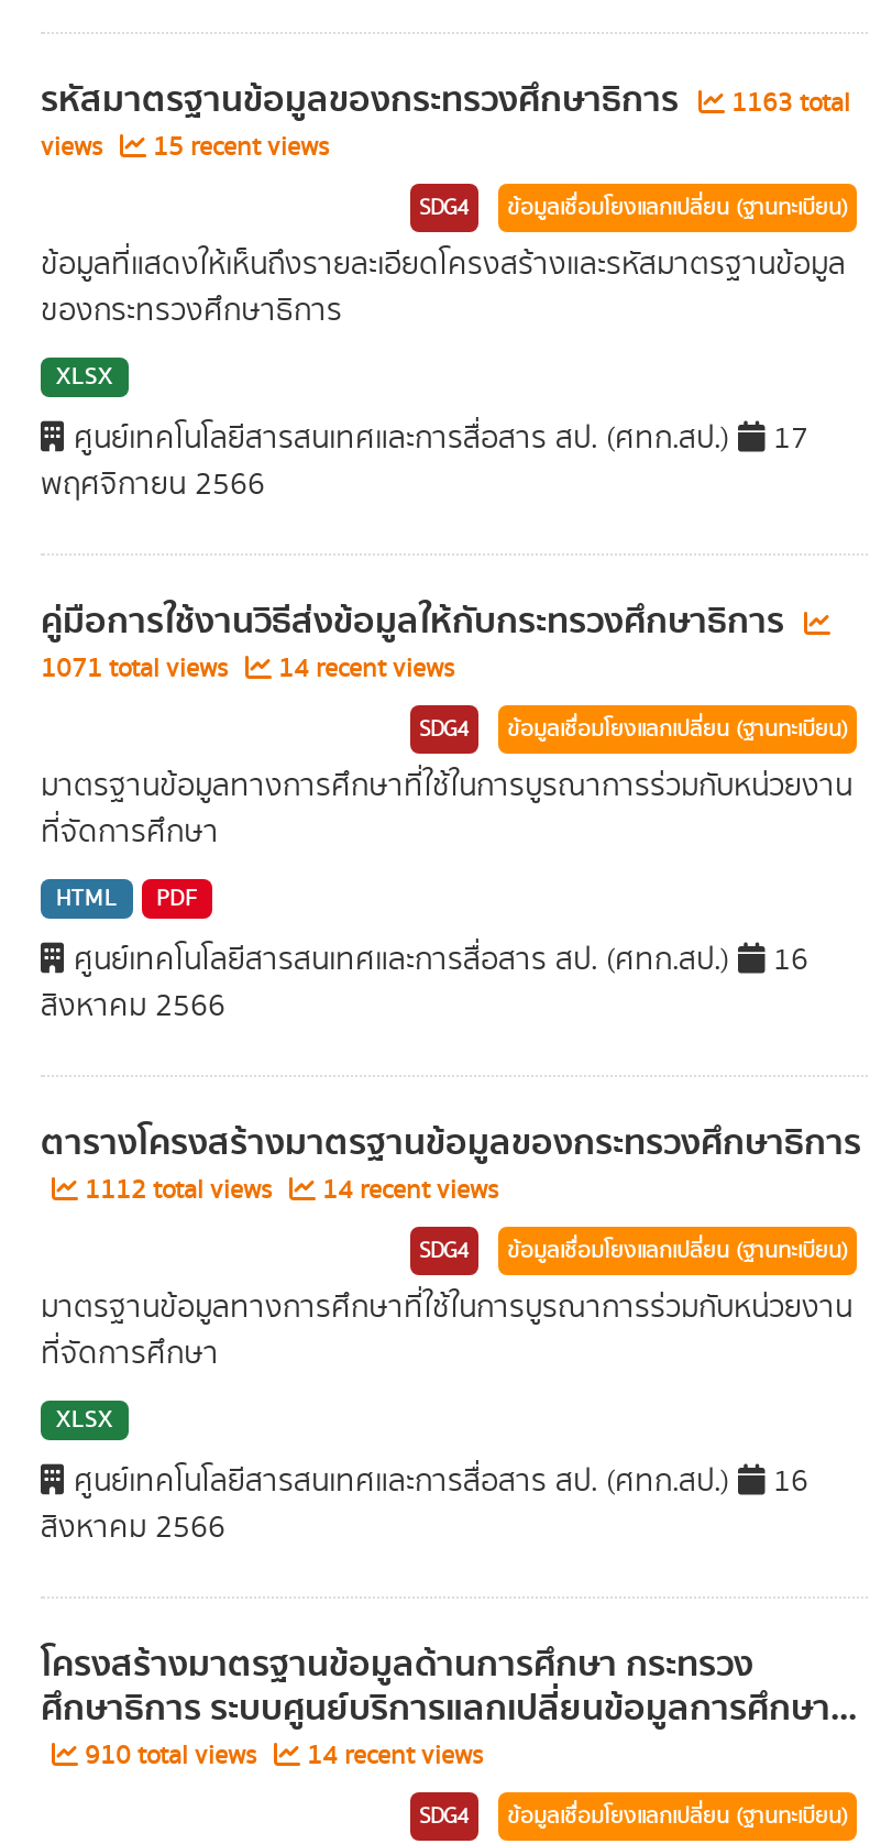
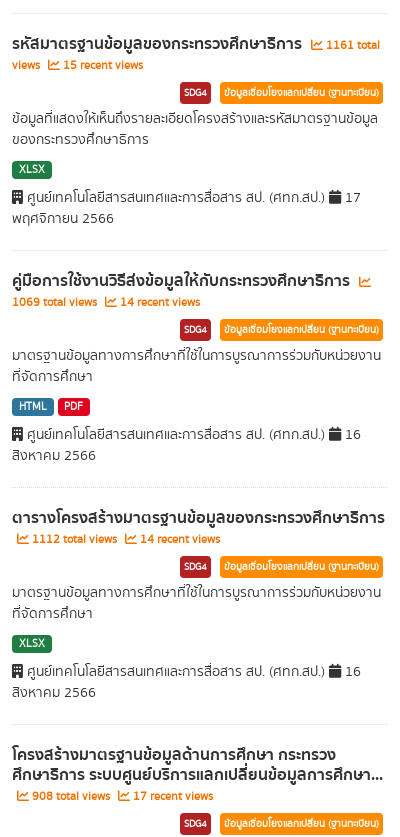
- รหัสมาตรฐานข้อมูลของกระทรวงศึกษาธิการ 1163 total
+ รหัสมาตรฐานข้อมูลของกระทรวงศึกษาธิการ 1161 total

- 1071 total views 14 recent views
+ 1069 total views 14 recent views

- 910 total views
+ 908 total views

- 14 recent views
+ 17 recent views
